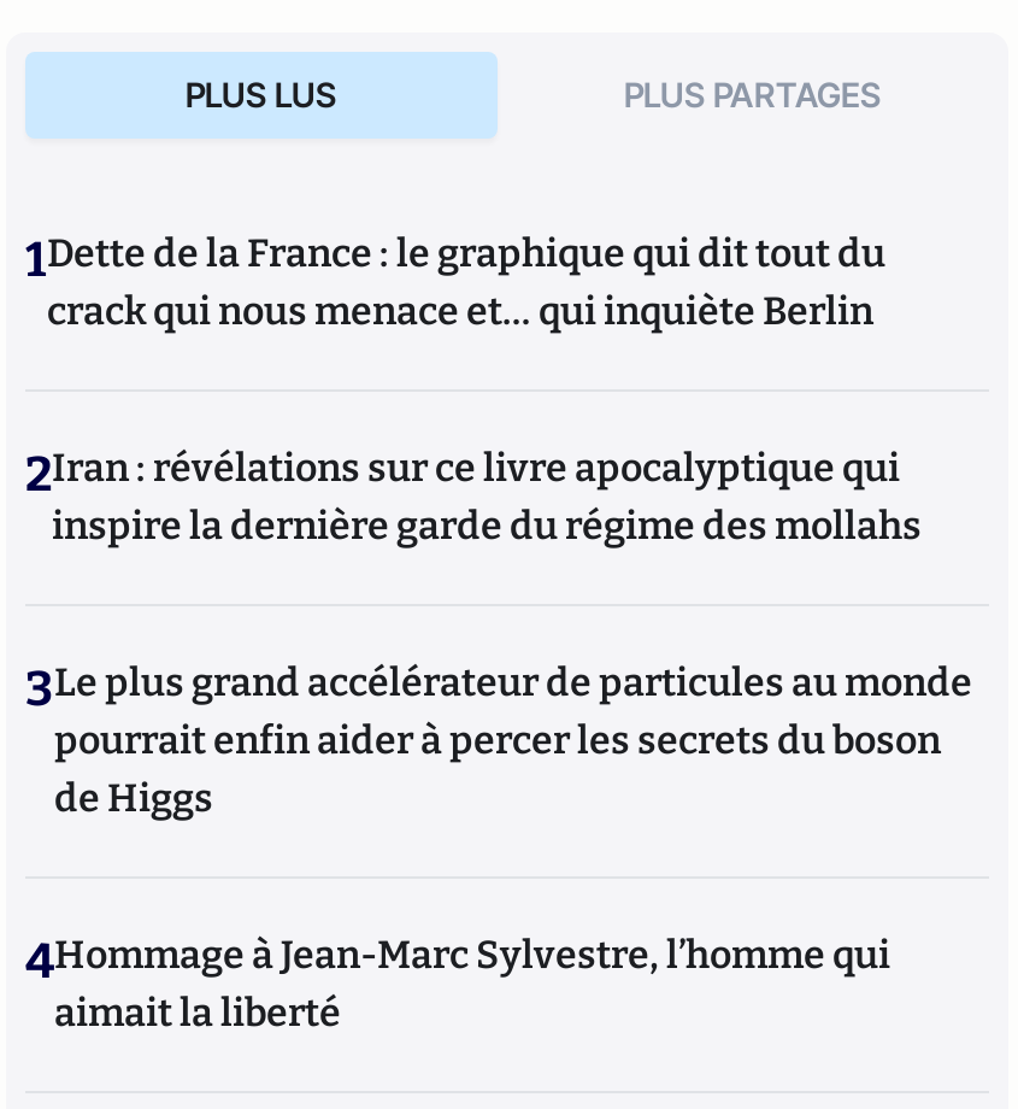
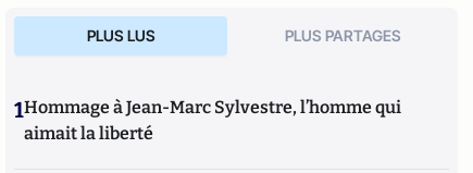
- 1Dette de la France : le graphique qui dit tout du
- crack qui nous menace et… qui inquiète Berlin
- 2Iran : révélations sur ce livre apocalyptique qui
- inspire la dernière garde du régime des mollahs
- 3Le plus grand accélérateur de particules au monde
- pourrait enfin aider à percer les secrets du boson
- de Higgs
- 4Hommage à Jean-Marc Sylvestre, l’homme qui
+ 1Hommage à Jean-Marc Sylvestre, l’homme qui
